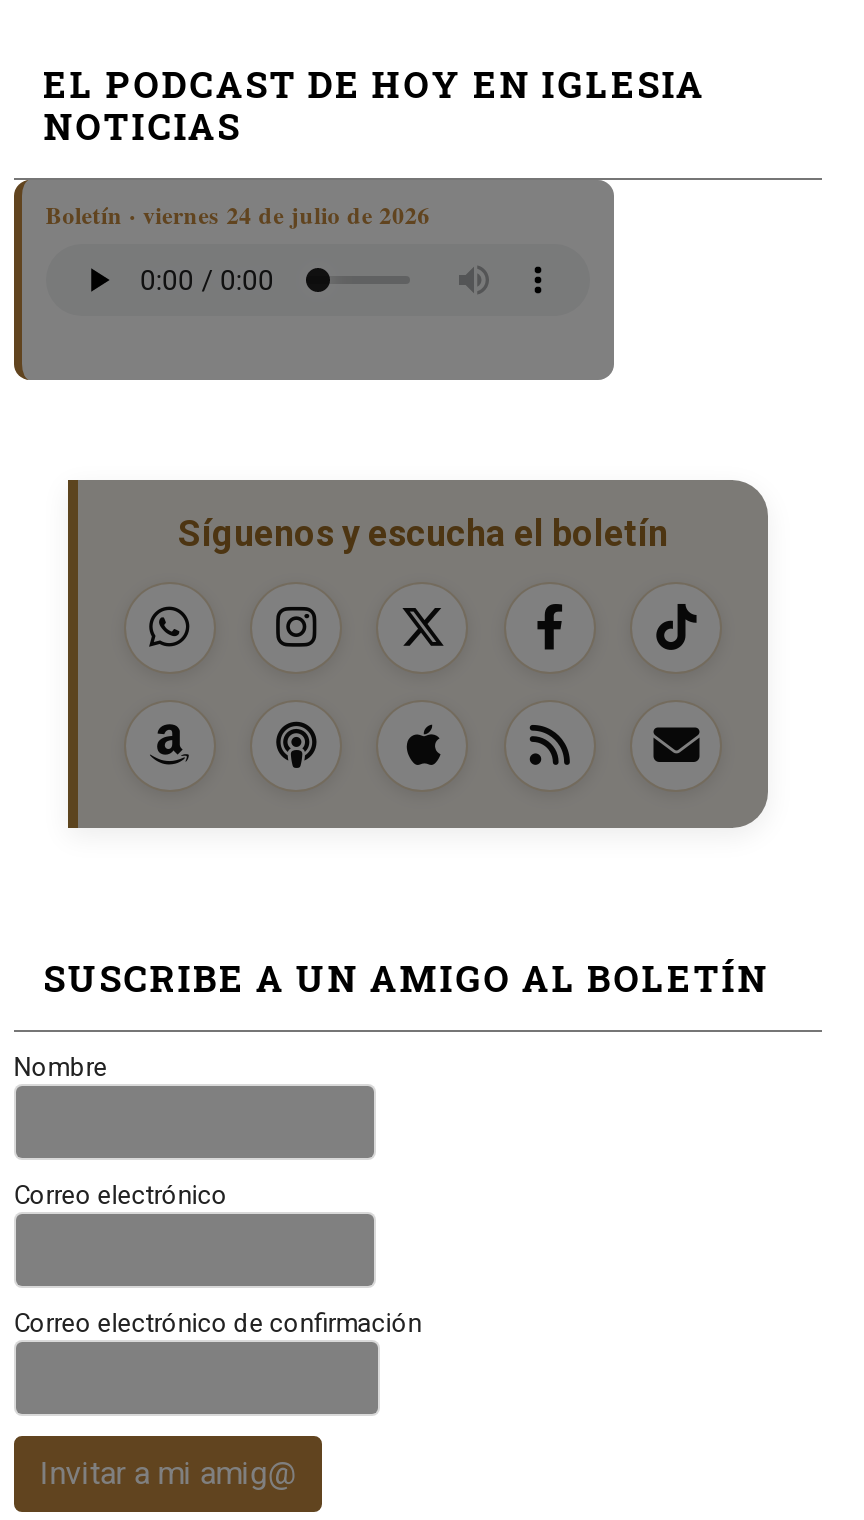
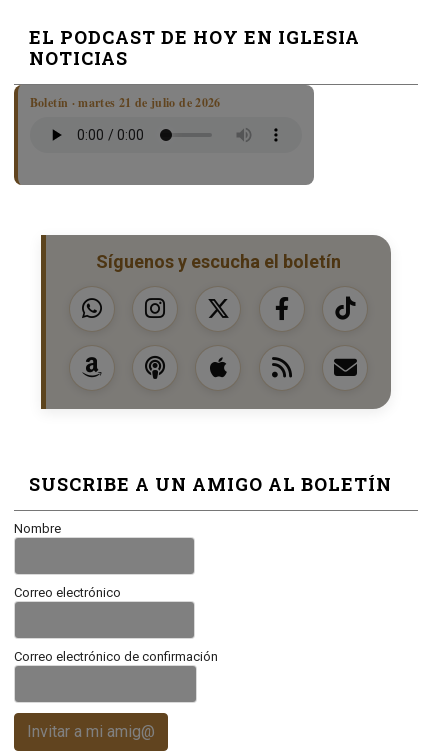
- Boletín · viernes 24 de julio de 2026
+ Boletín · martes 21 de julio de 2026
